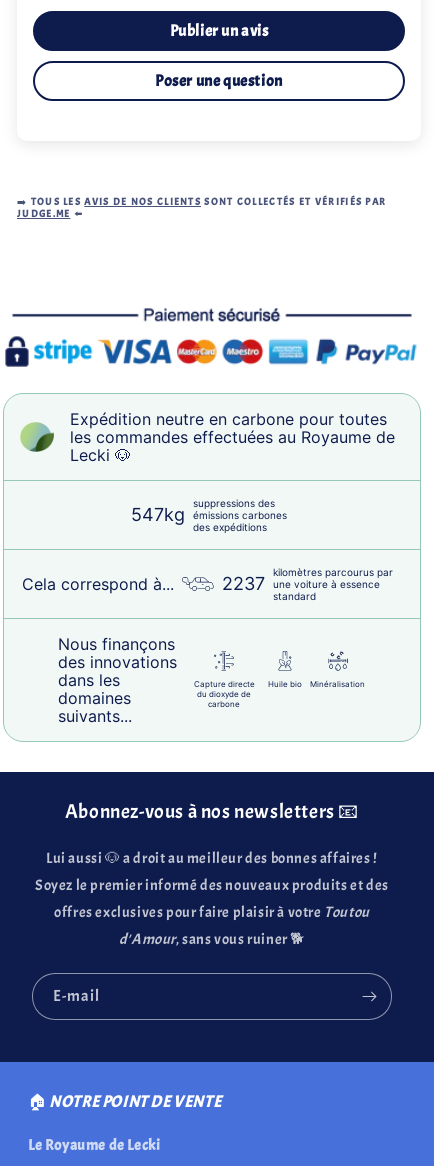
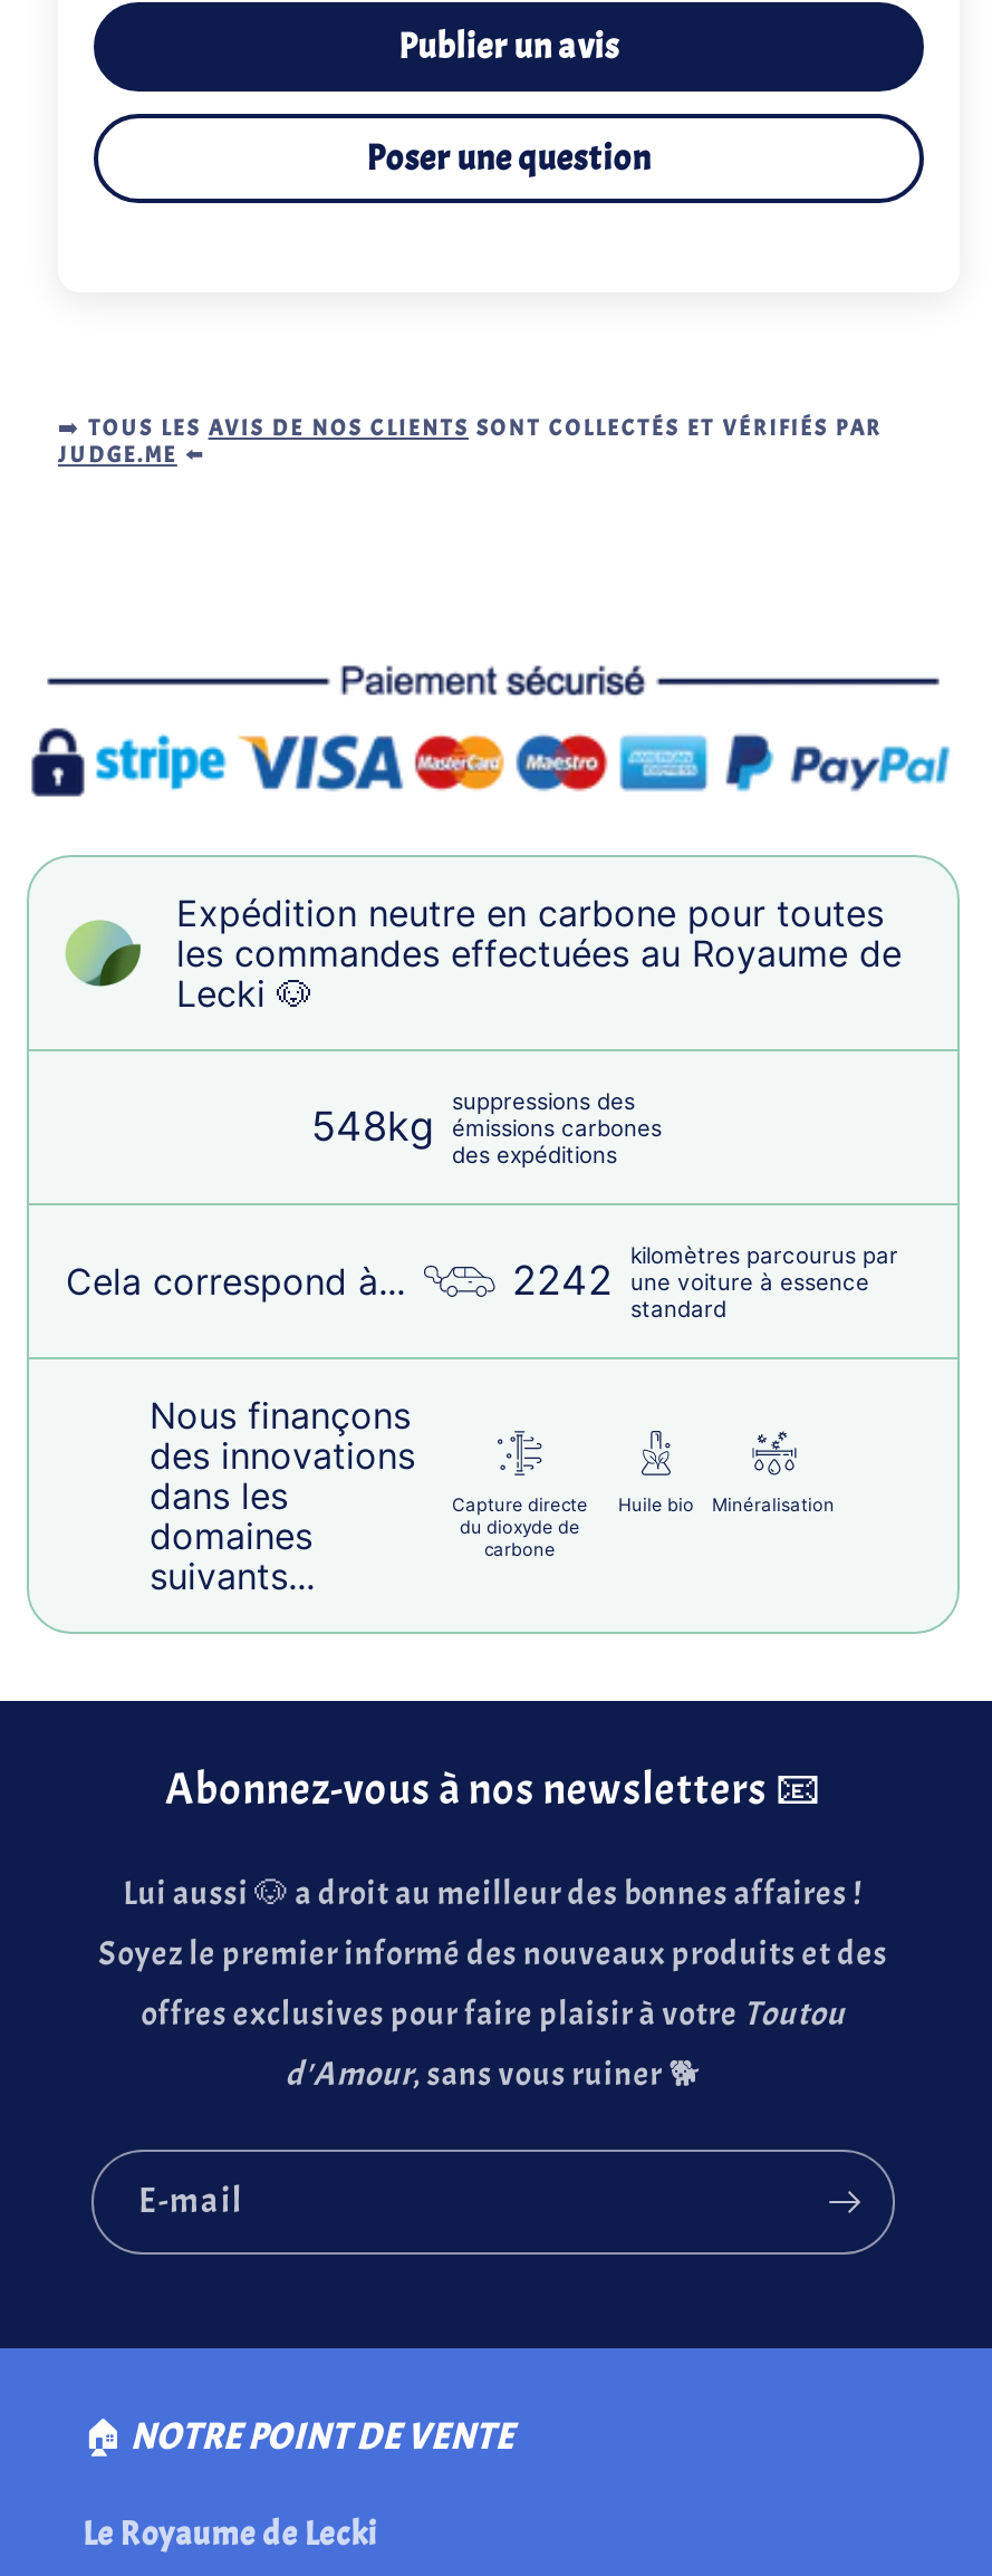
- 547kg émissions carbones
+ 548kg émissions carbones

- 2237 une voiture à essence
+ 2242 une voiture à essence
